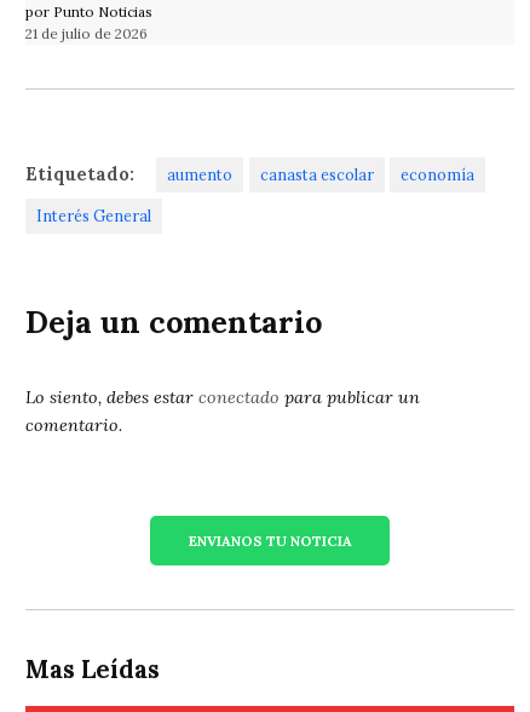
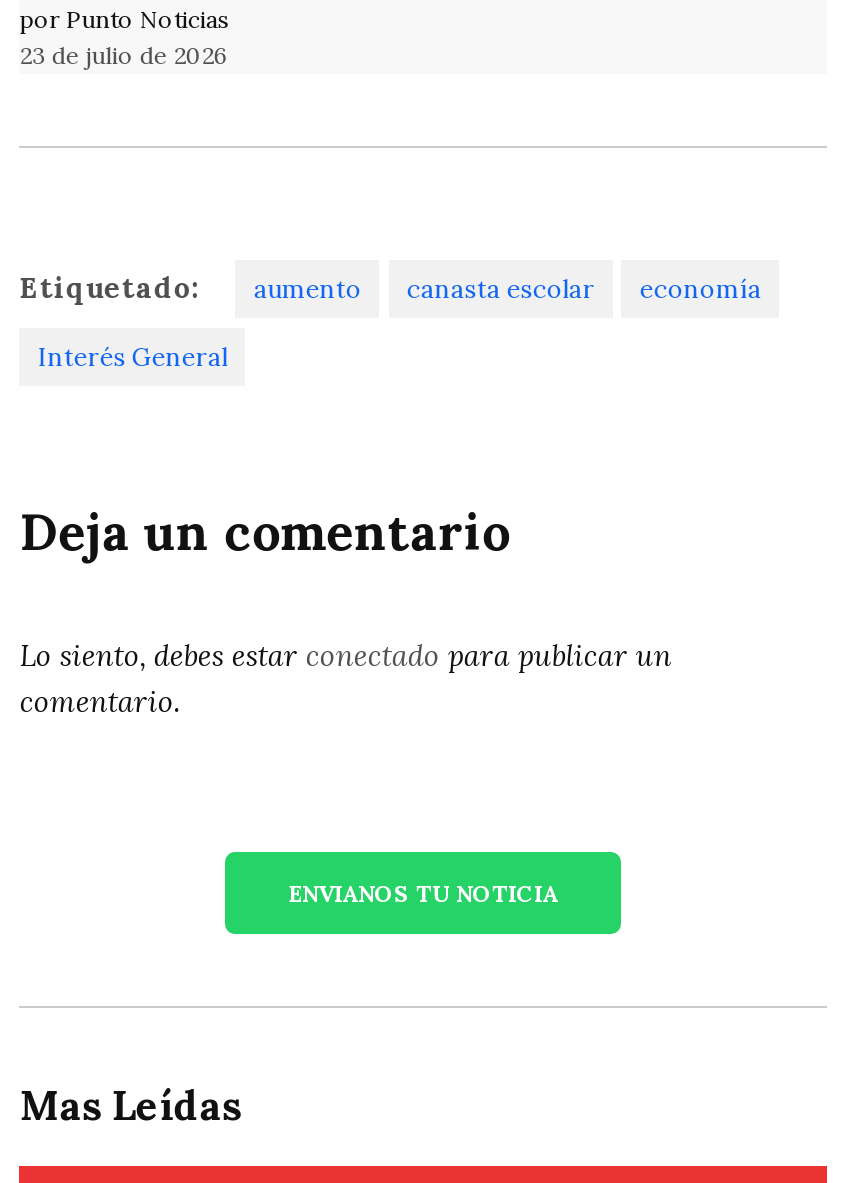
- 21 de julio de 2026
+ 23 de julio de 2026
